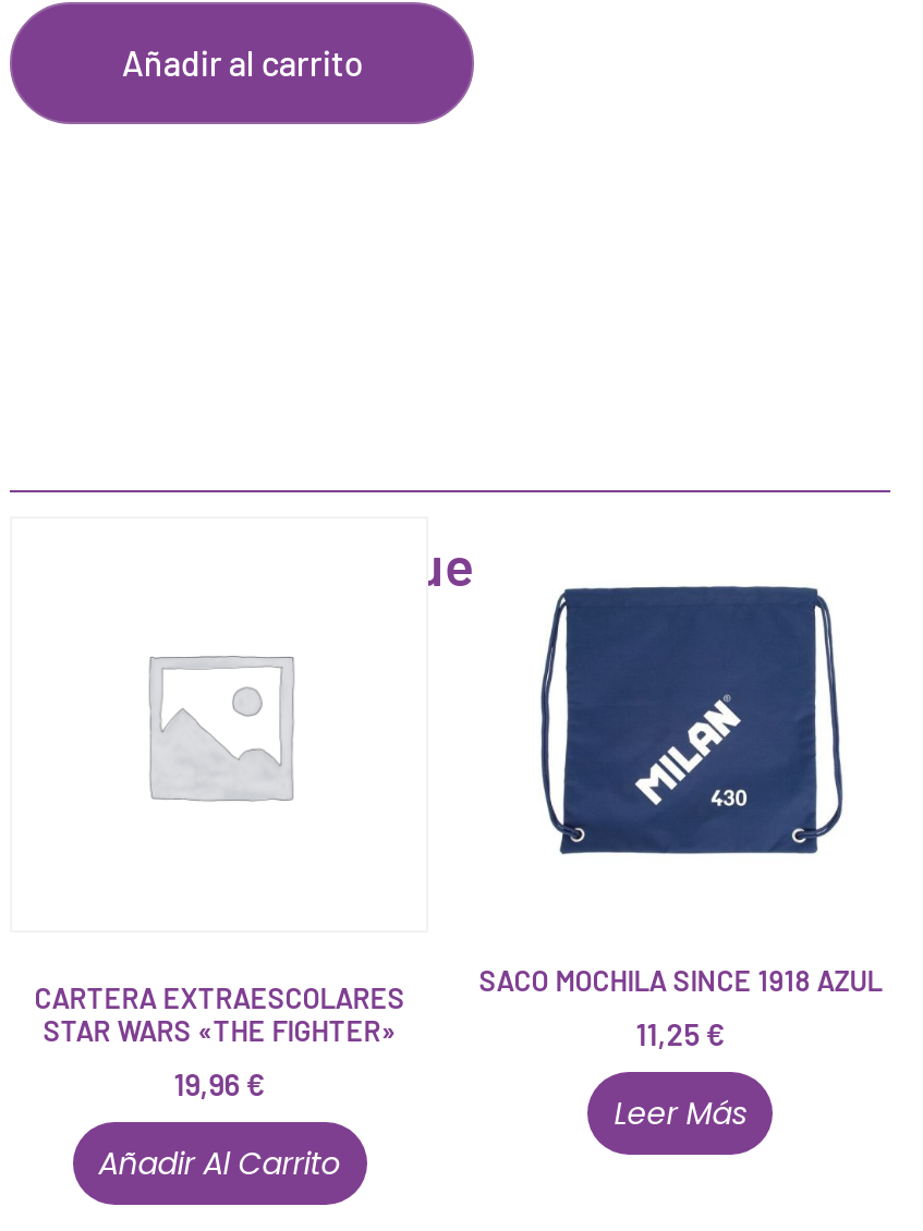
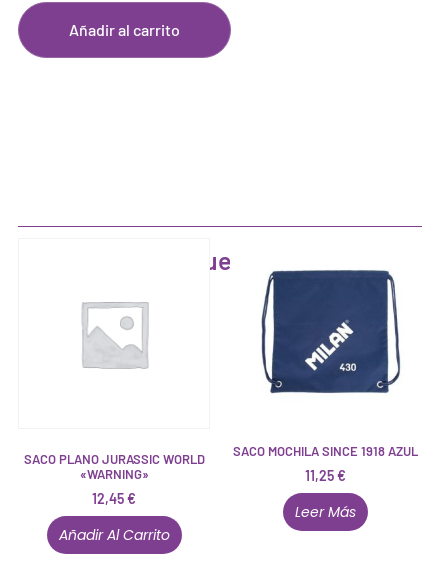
- CARTERA EXTRAESCOLARES
- STAR WARS «THE FIGHTER»
+ SACO PLANO JURASSIC WORLD
+ «WARNING»

- 19,96 €
+ 12,45 €
